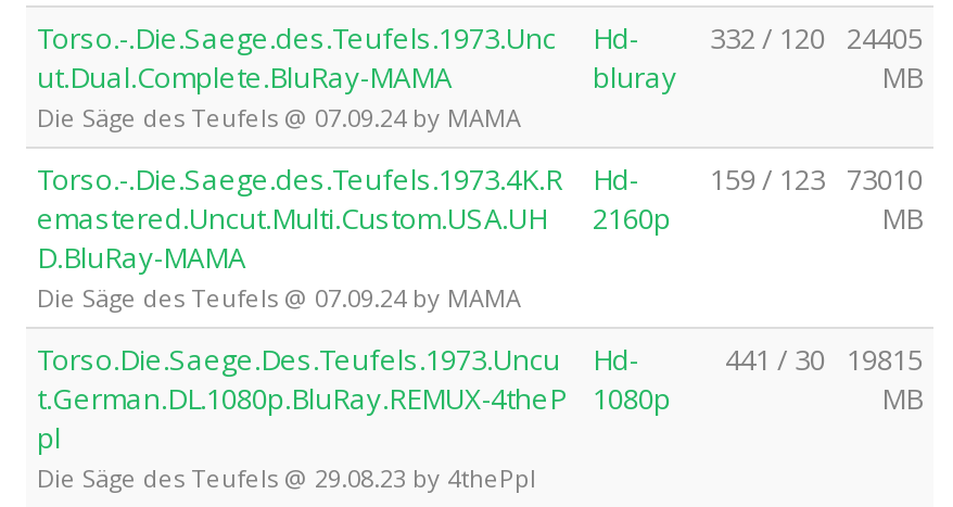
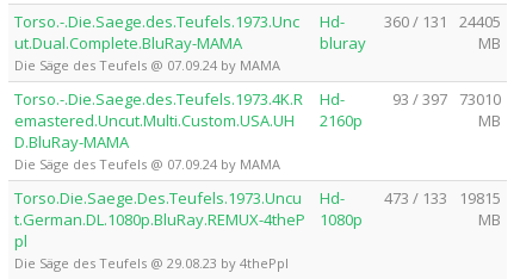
- Torso.-.Die.Saege.des.Teufels.1973.Unc Hd- 332 / 120 24405
+ Torso.-.Die.Saege.des.Teufels.1973.Unc Hd- 360 / 131 24405

- 159 / 123 73010
+ 93 / 397 73010

- 441 / 30 19815
+ 473 / 133 19815
